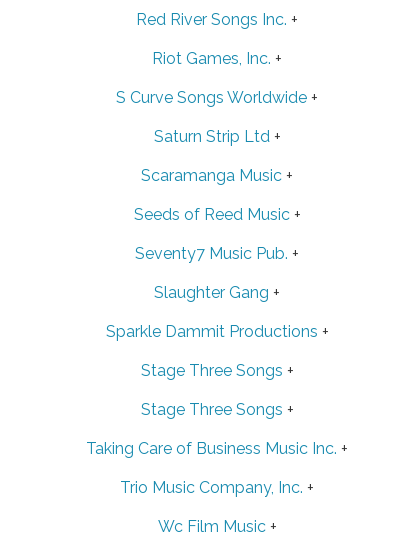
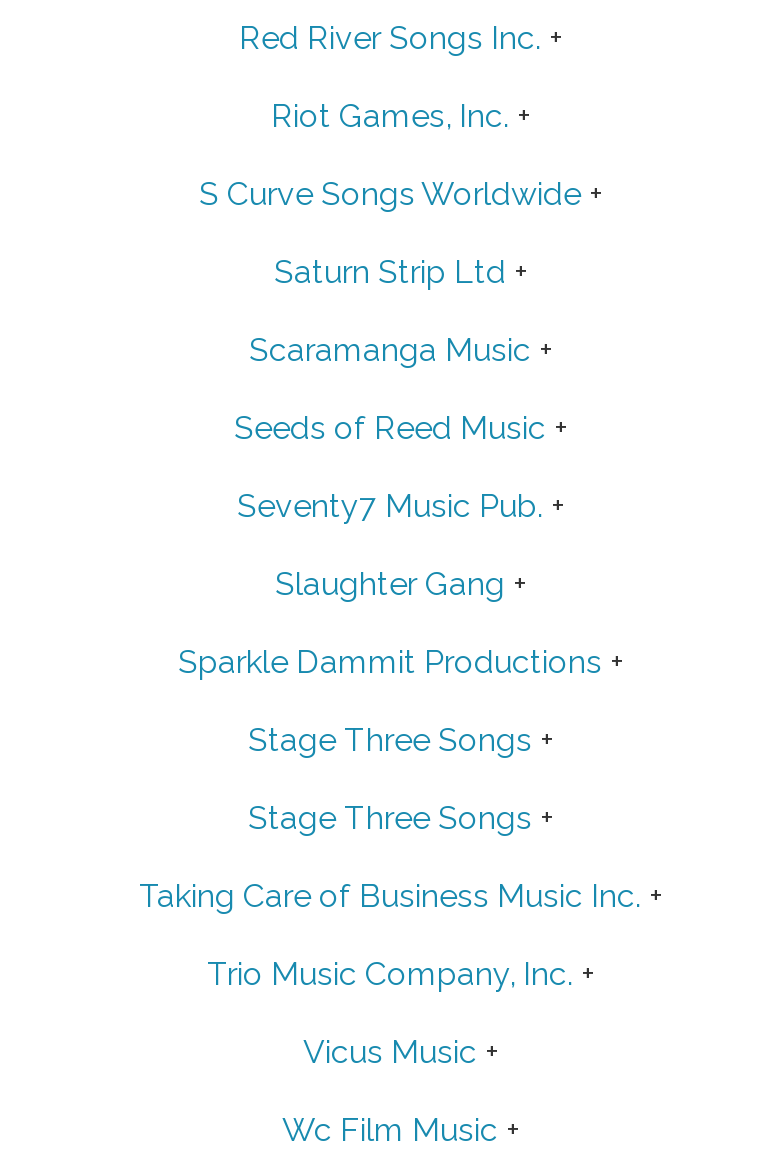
+ Vicus Music +
